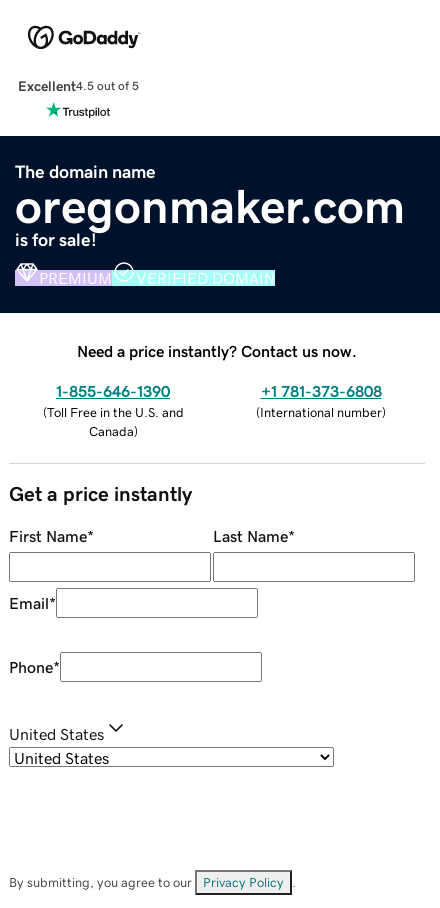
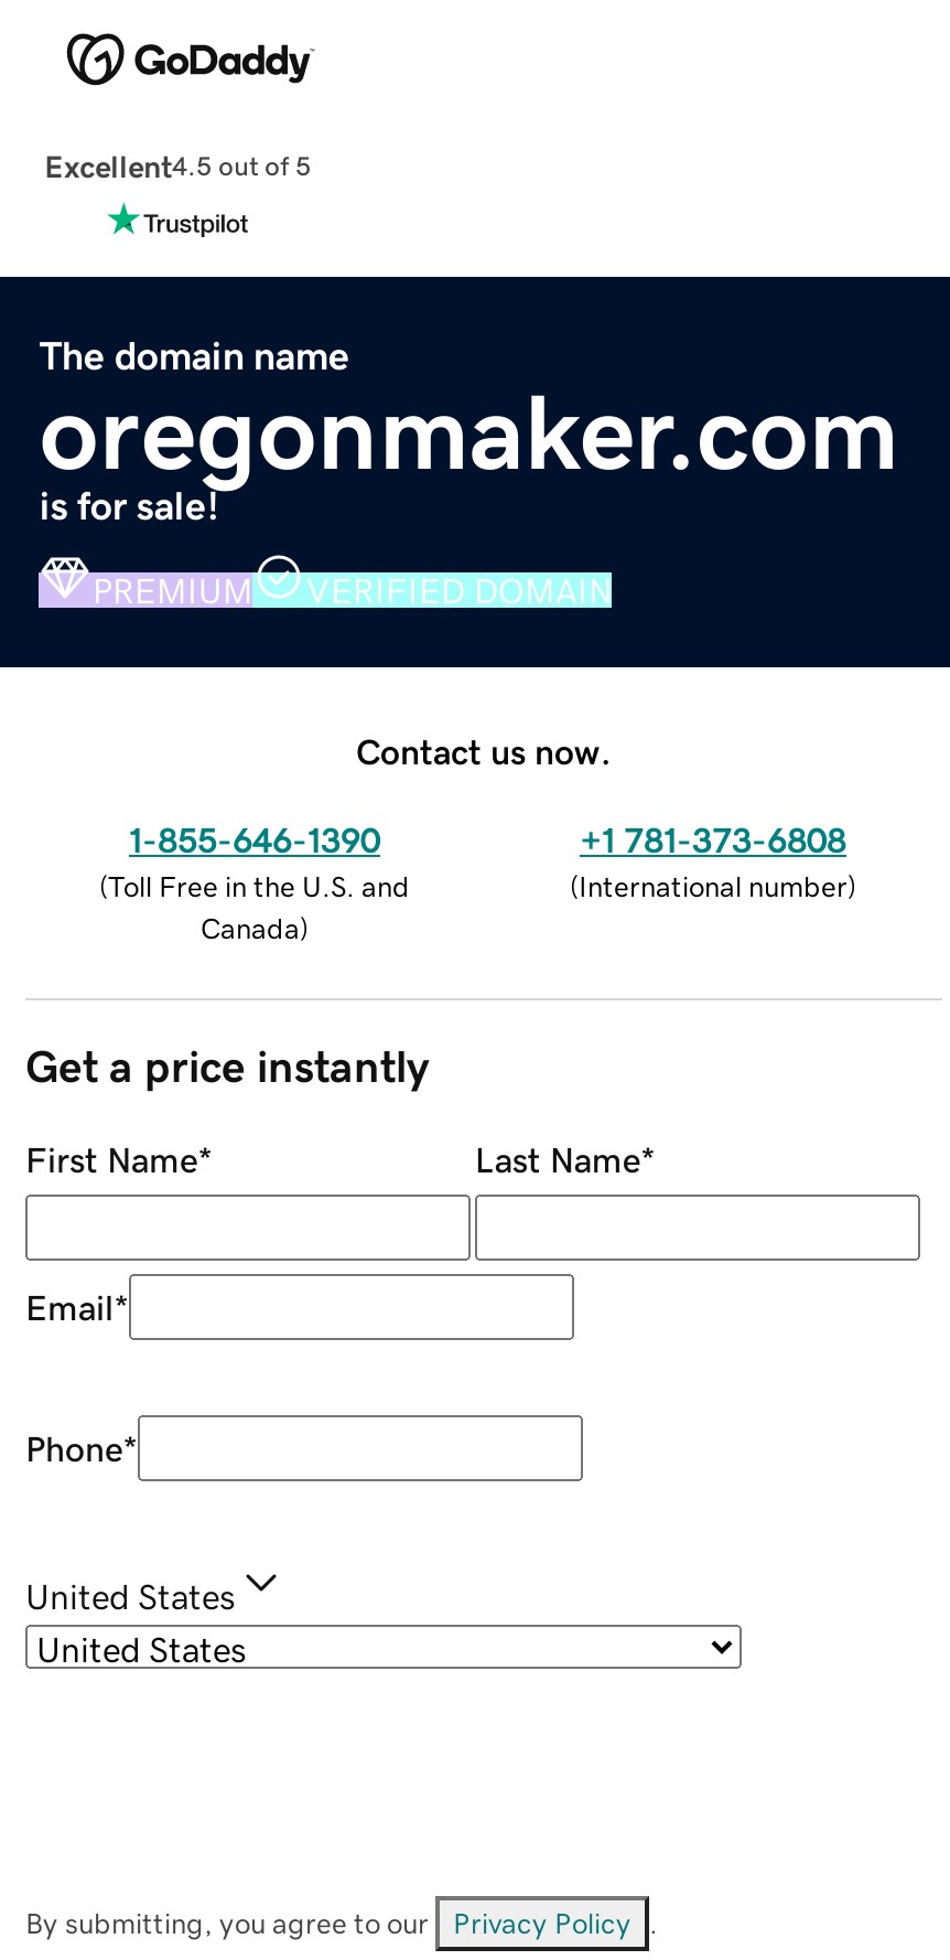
- Need a price instantly? Contact us now.
+ Contact us now.
